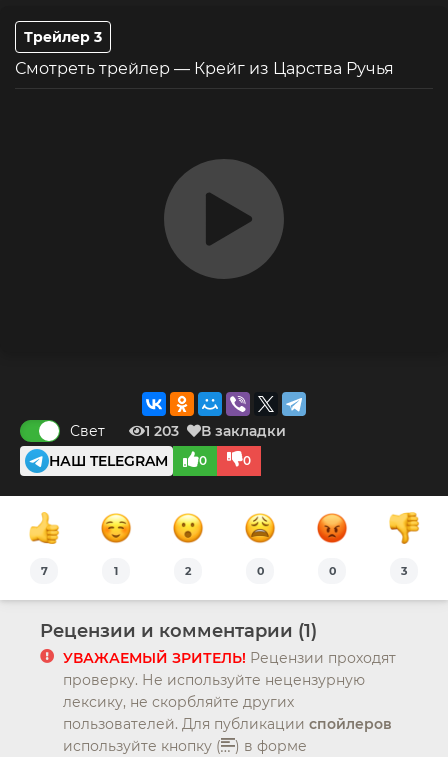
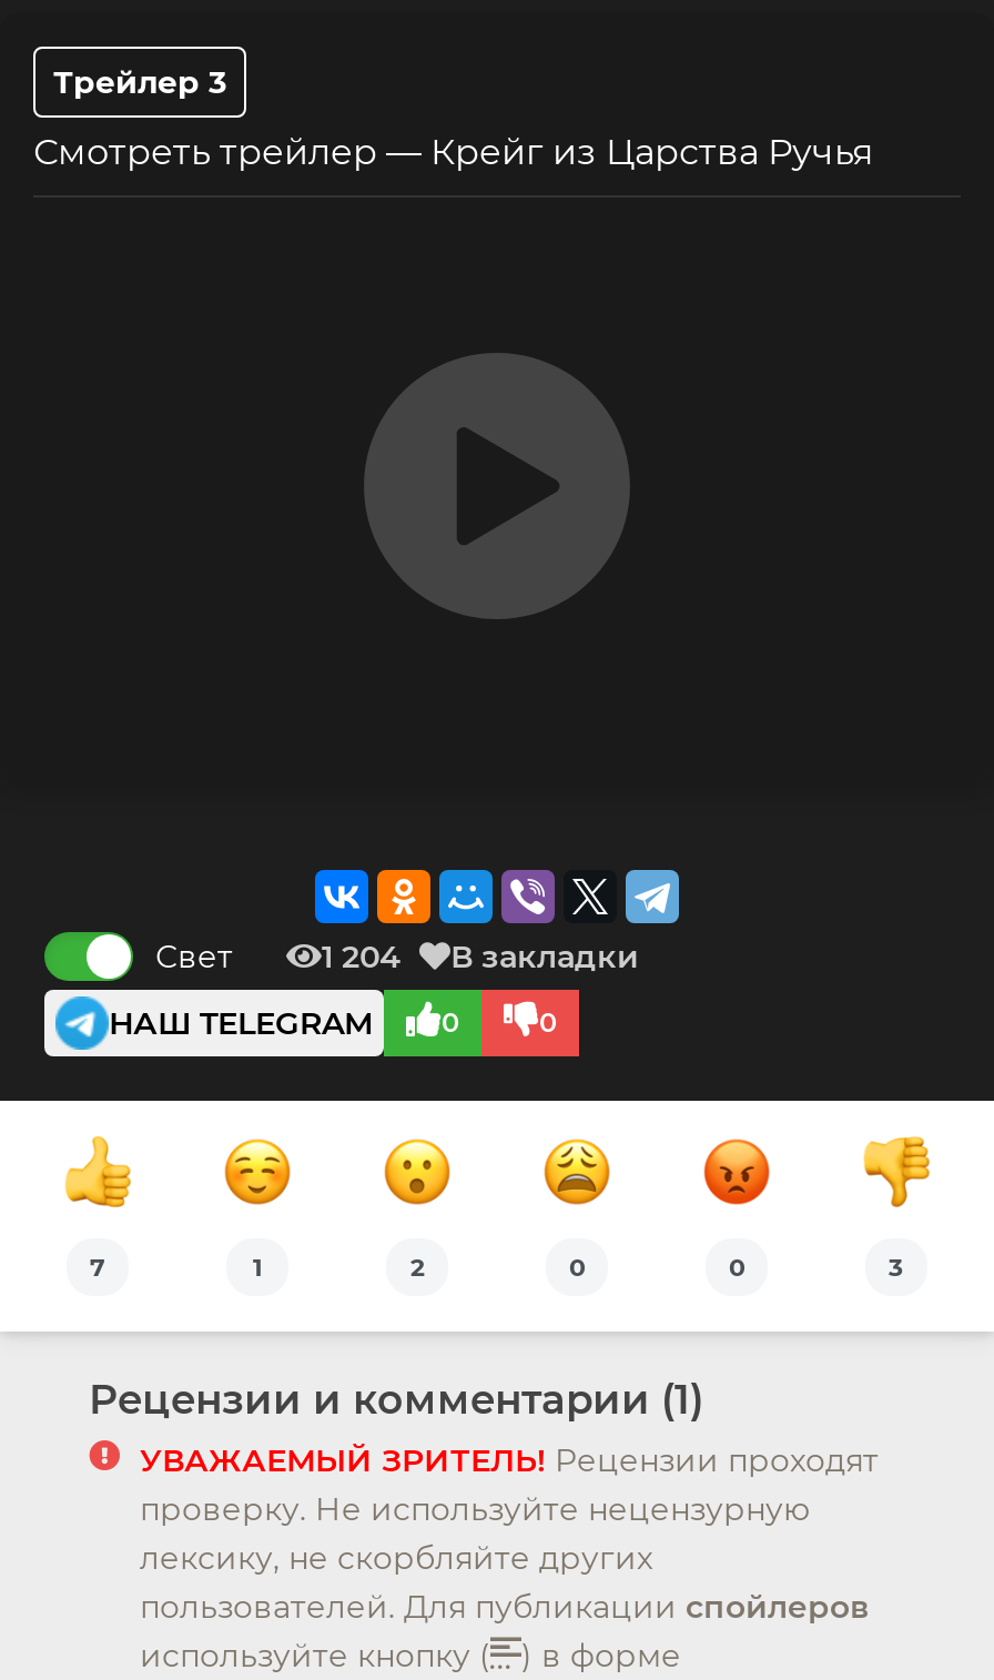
- 1 203 В закладки
+ 1 204 В закладки
